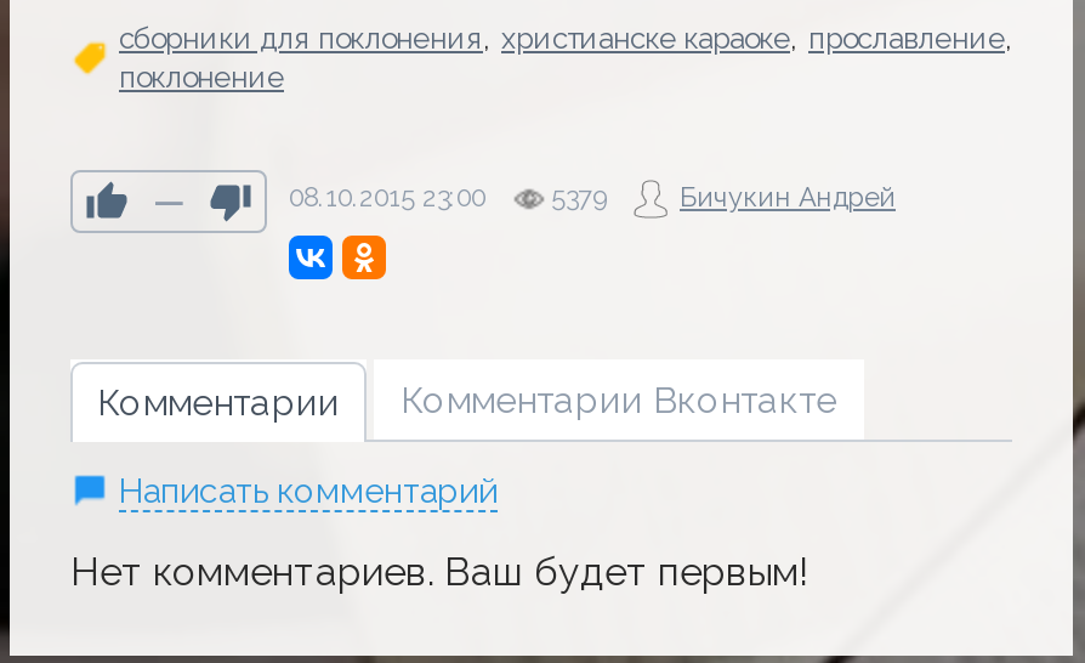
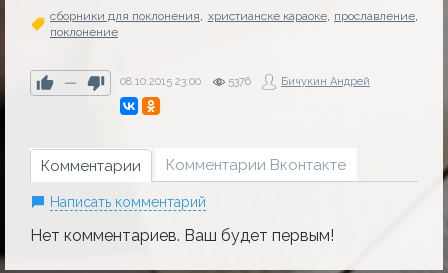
- 5379
+ 5376
